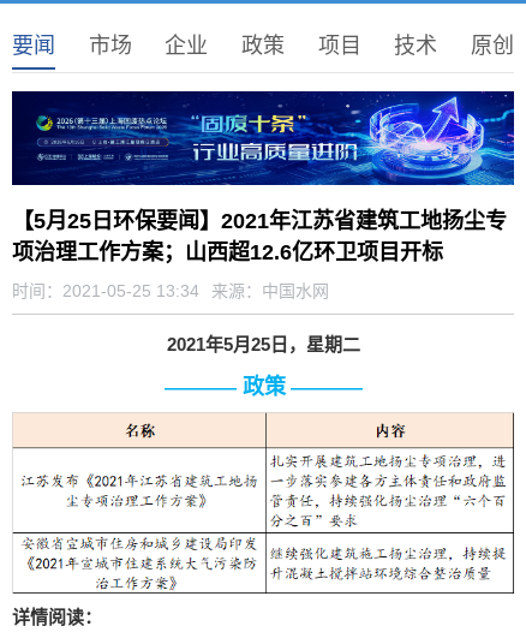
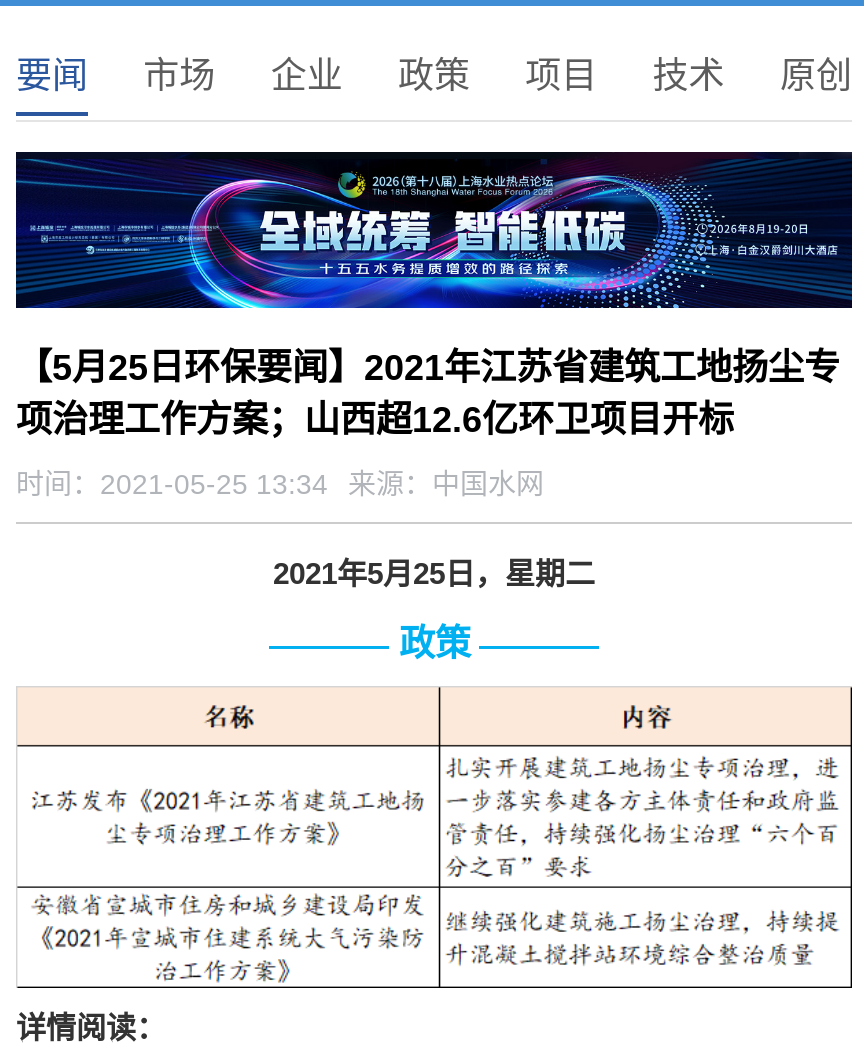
- [image]
+ [image]
